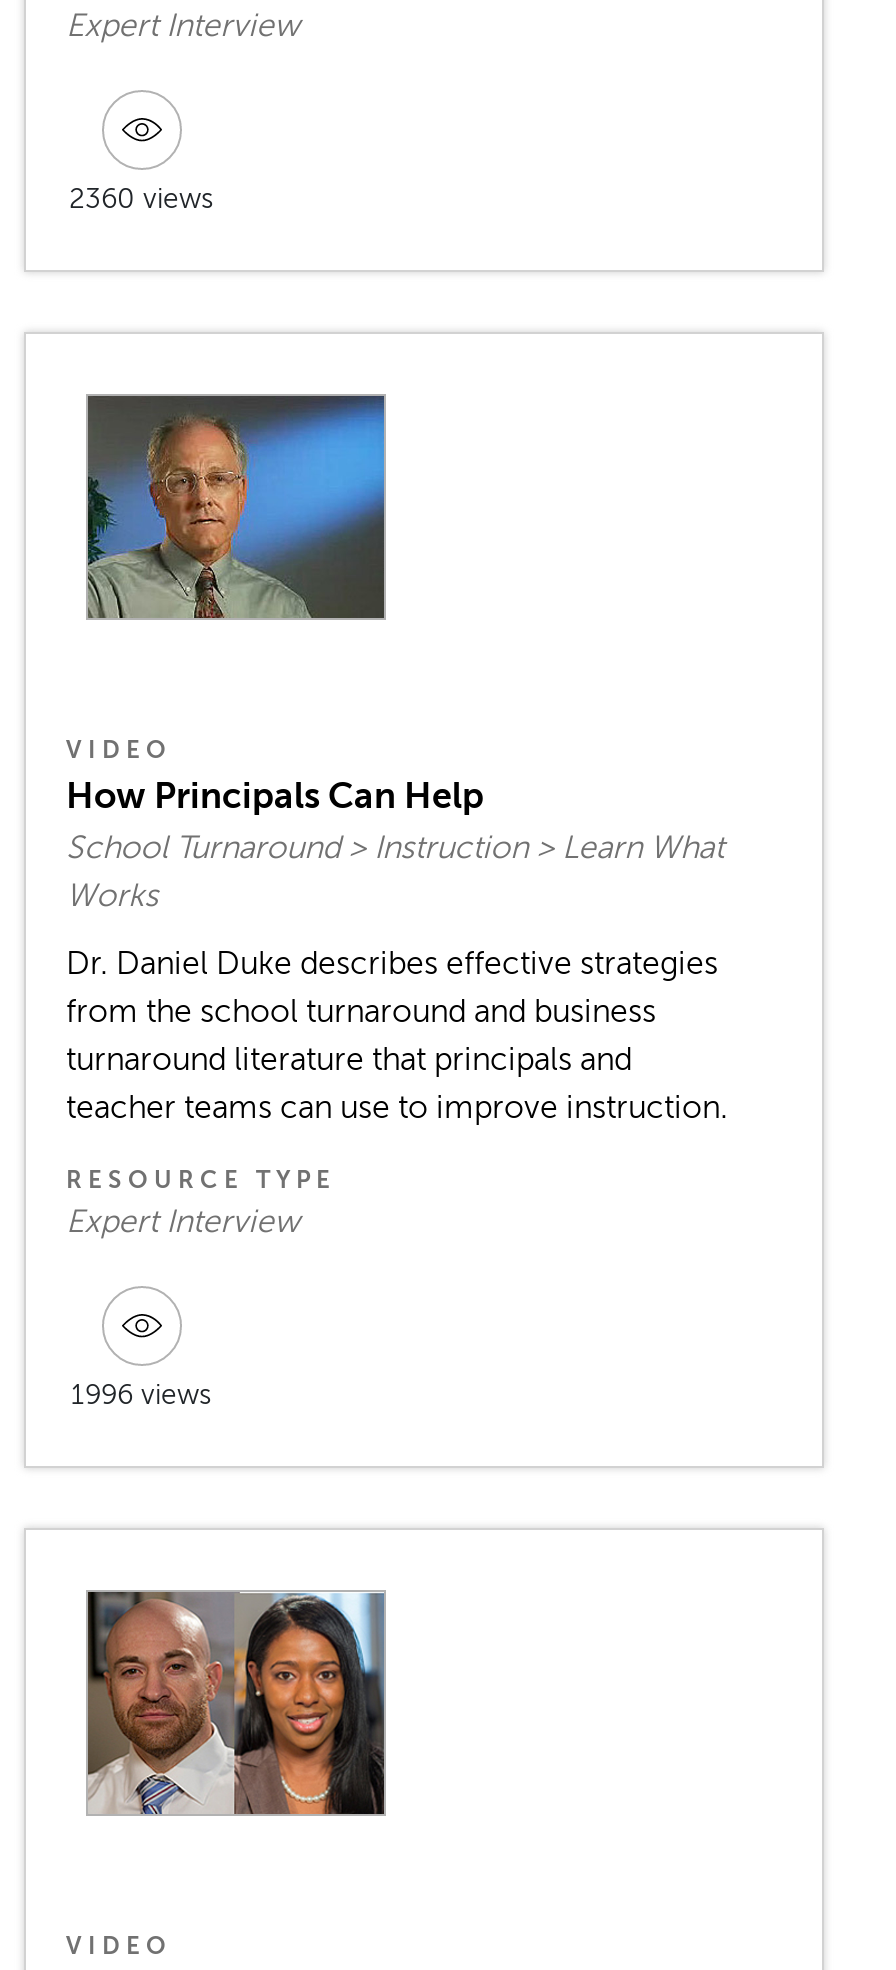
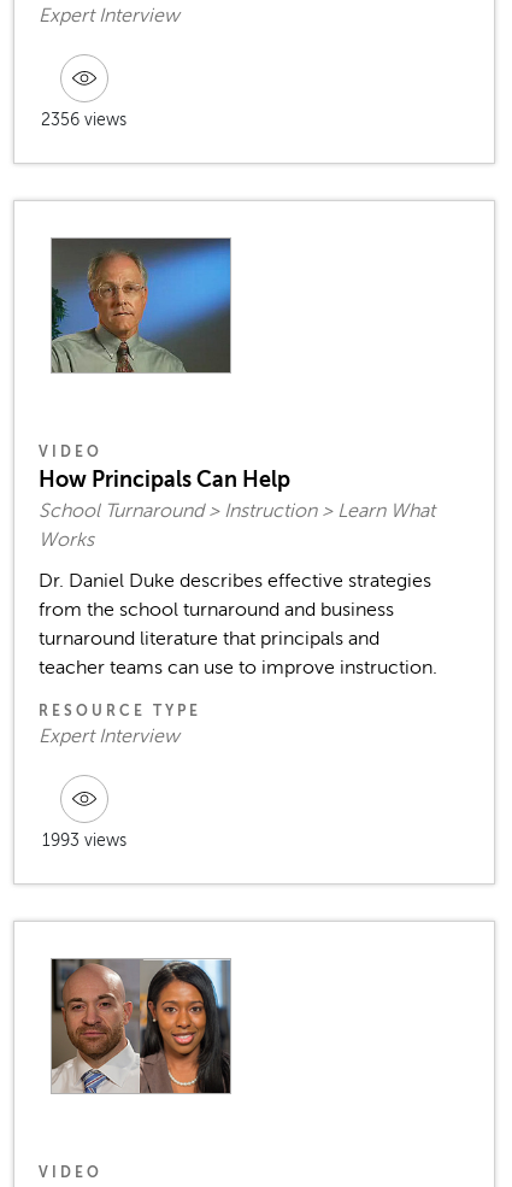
- 2360 views
+ 2356 views

- 1996 views
+ 1993 views
